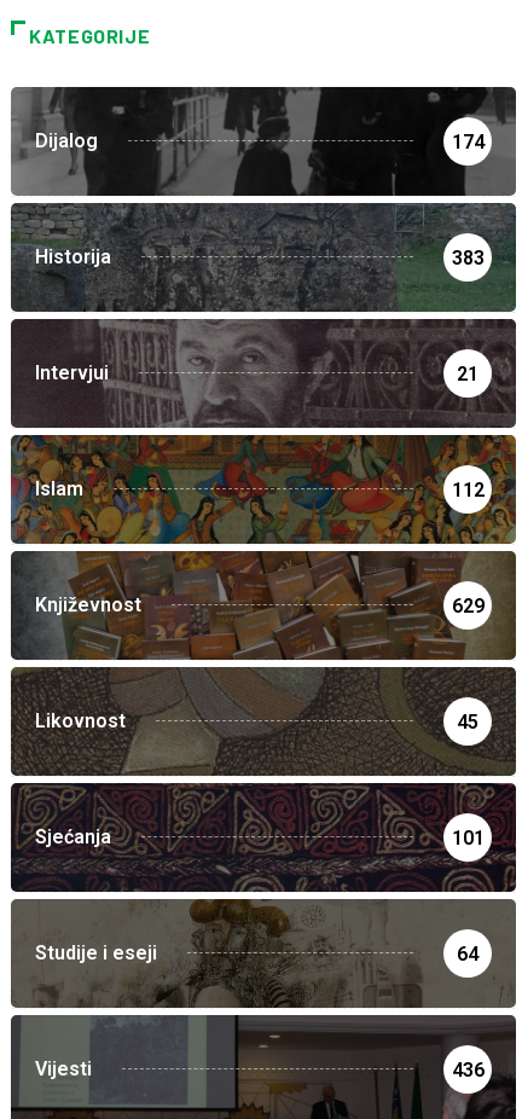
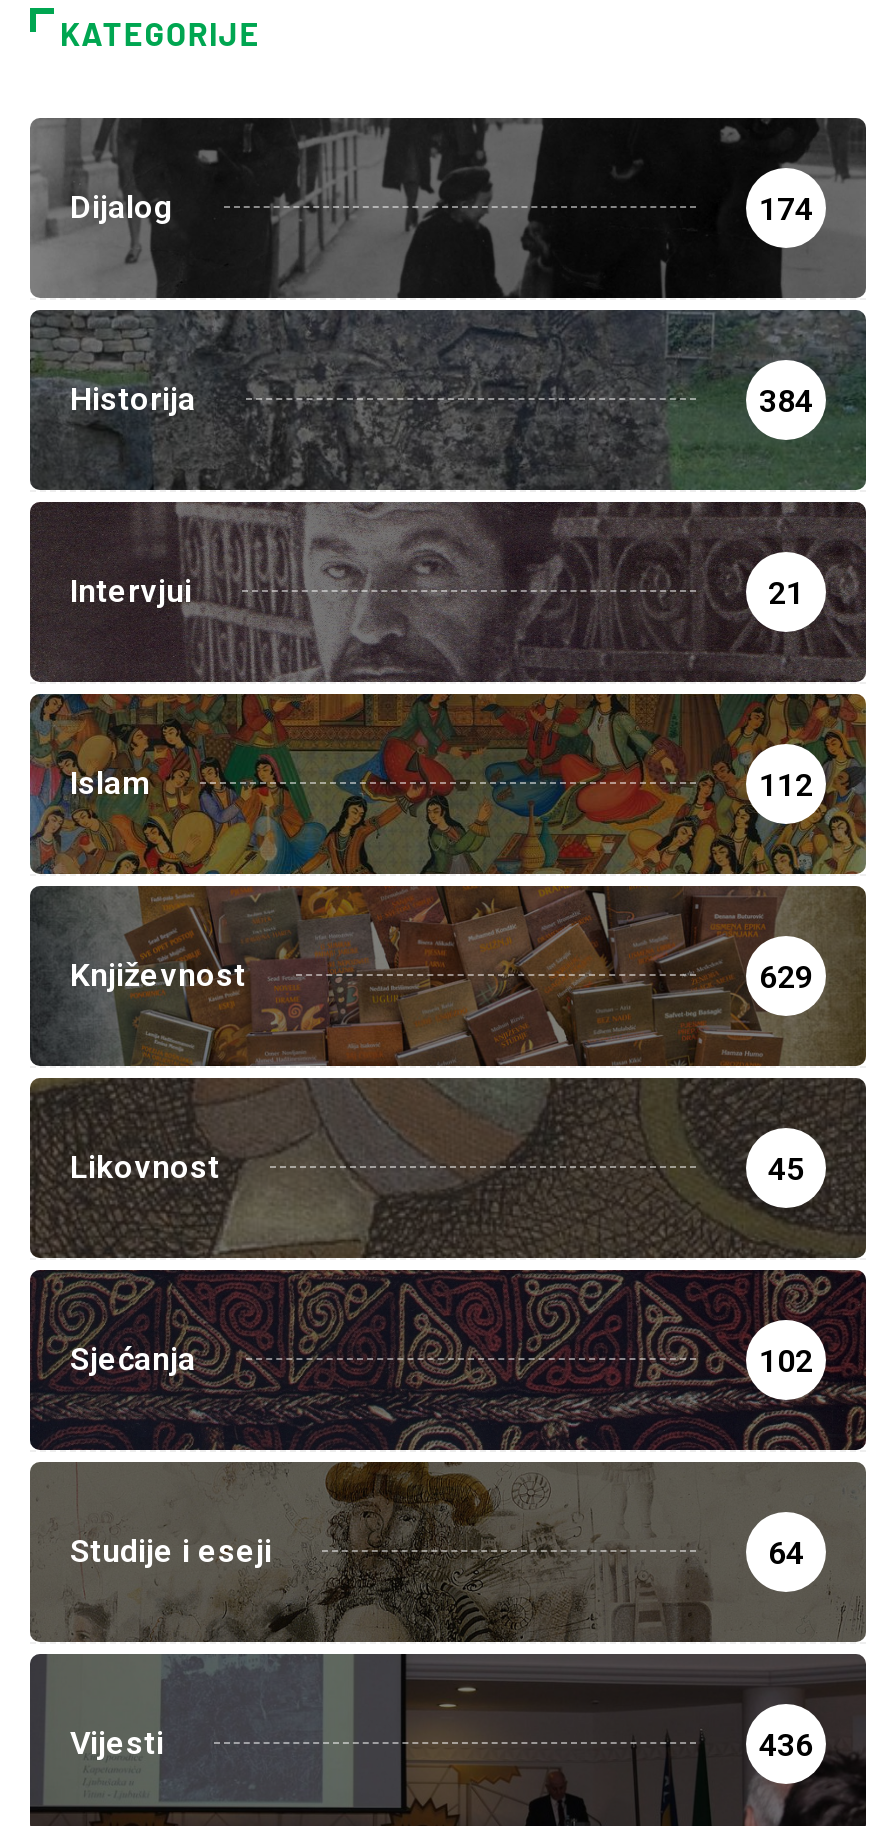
- 383
+ 384

- 101
+ 102
